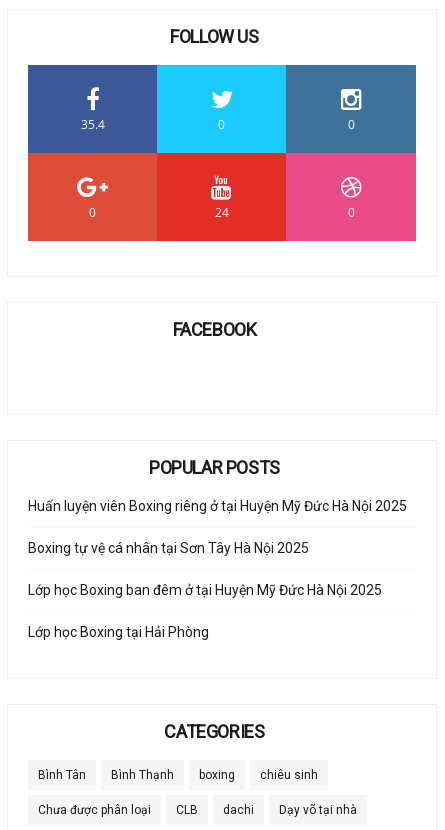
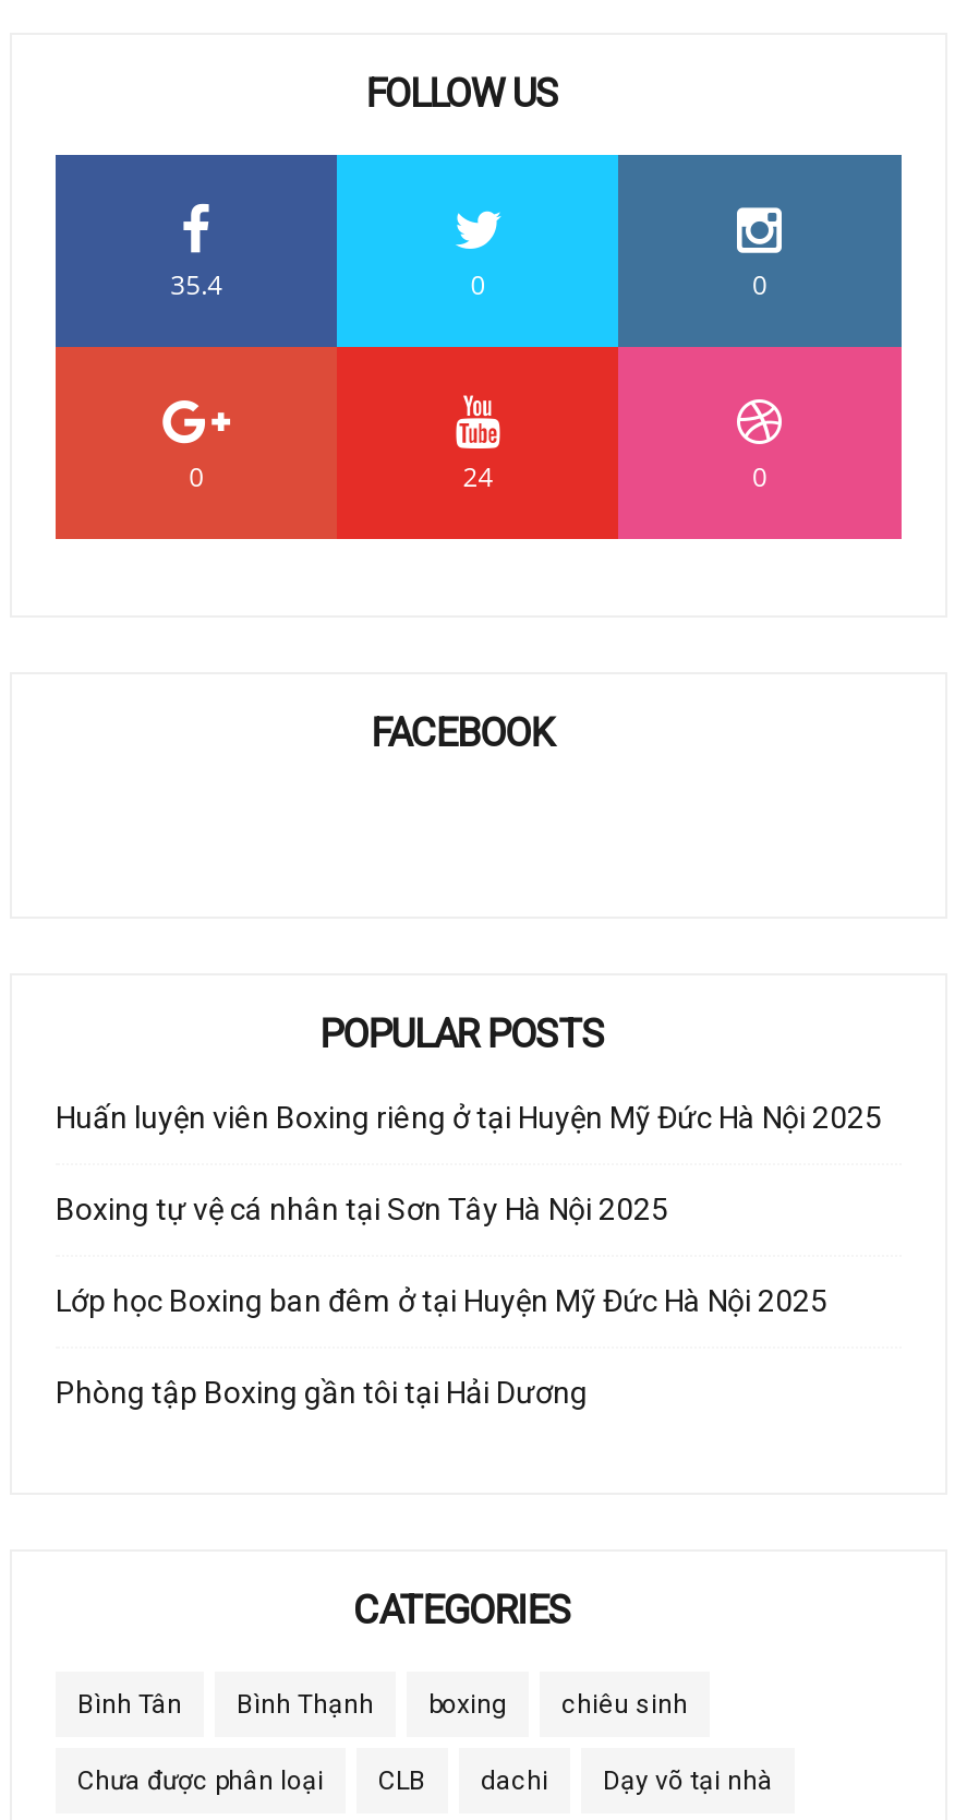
- Lớp học Boxing tại Hải Phòng
+ Phòng tập Boxing gần tôi tại Hải Dương
